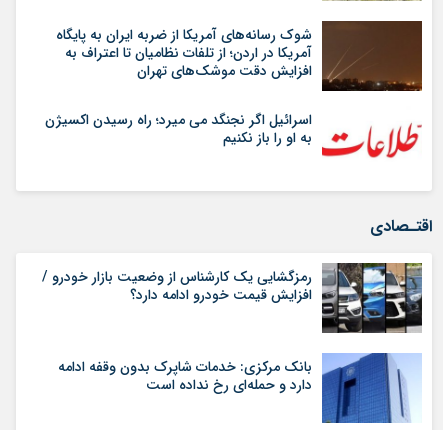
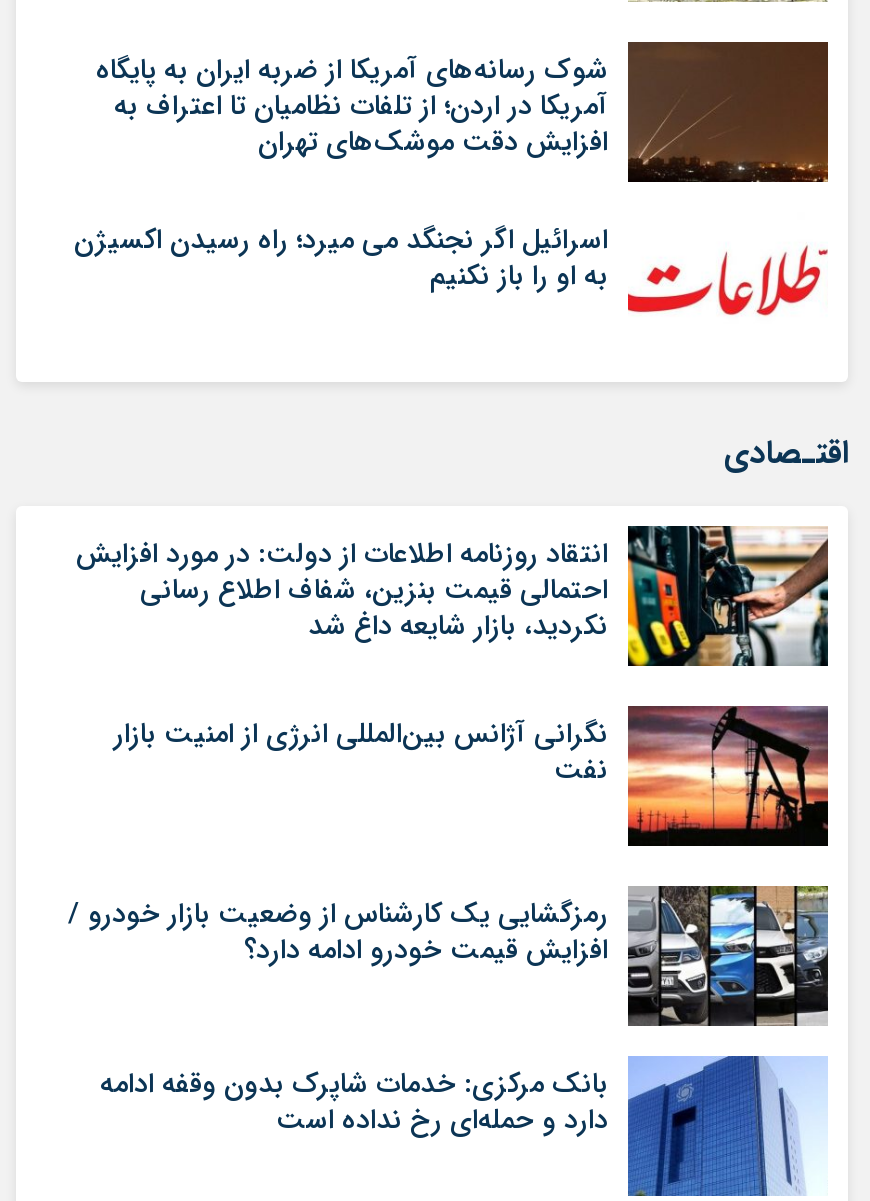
+ [image]
+ انتقاد روزنامه اطلاعات از دولت: در مورد افزایش
+ احتمالی قیمت بنزین، شفاف اطلاع رسانی
+ نکردید، بازار شایعه داغ شد
+ نگرانی آژانس بین‌المللی انرژی از امنیت بازار
+ نفت

+ [image]
